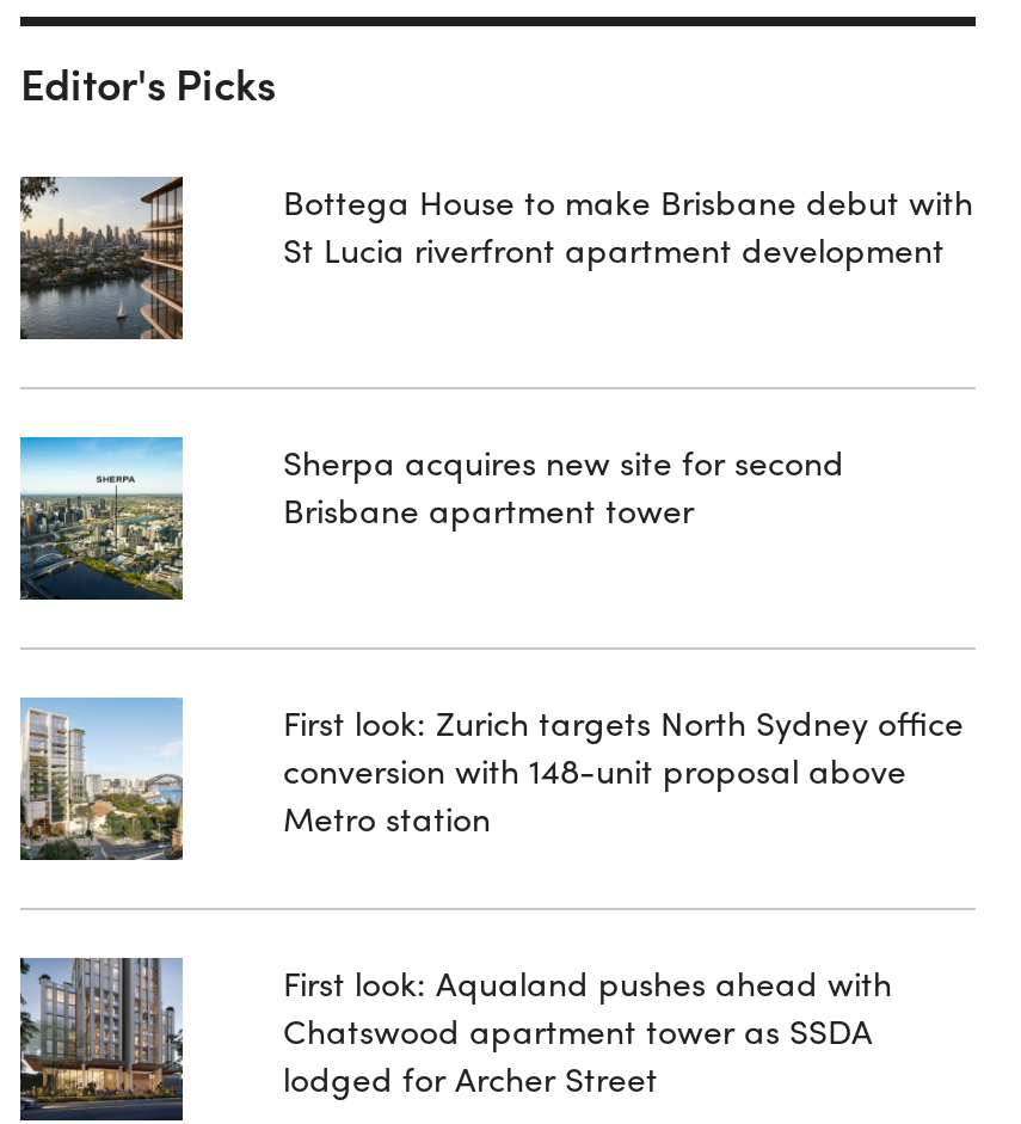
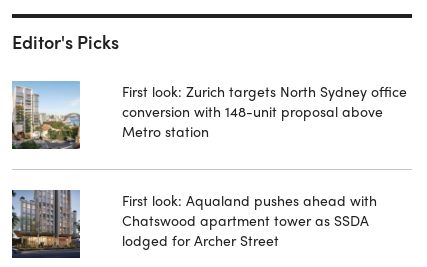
- [image]

- Bottega House to make Brisbane debut with
- St Lucia riverfront apartment development

- [image]

- Sherpa acquires new site for second
- Brisbane apartment tower
